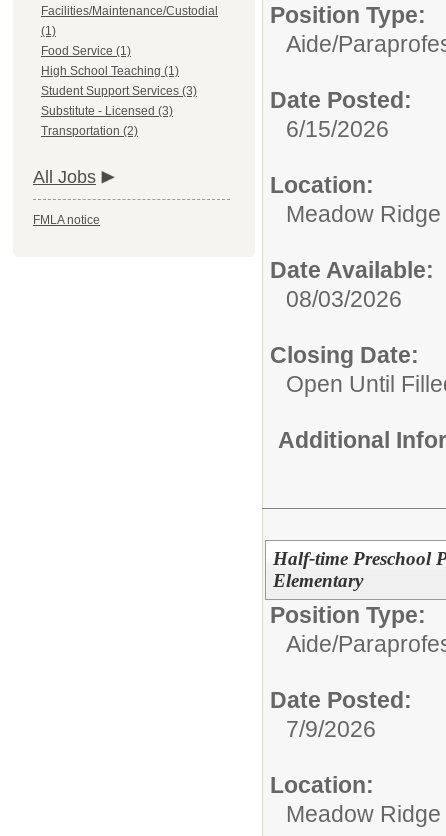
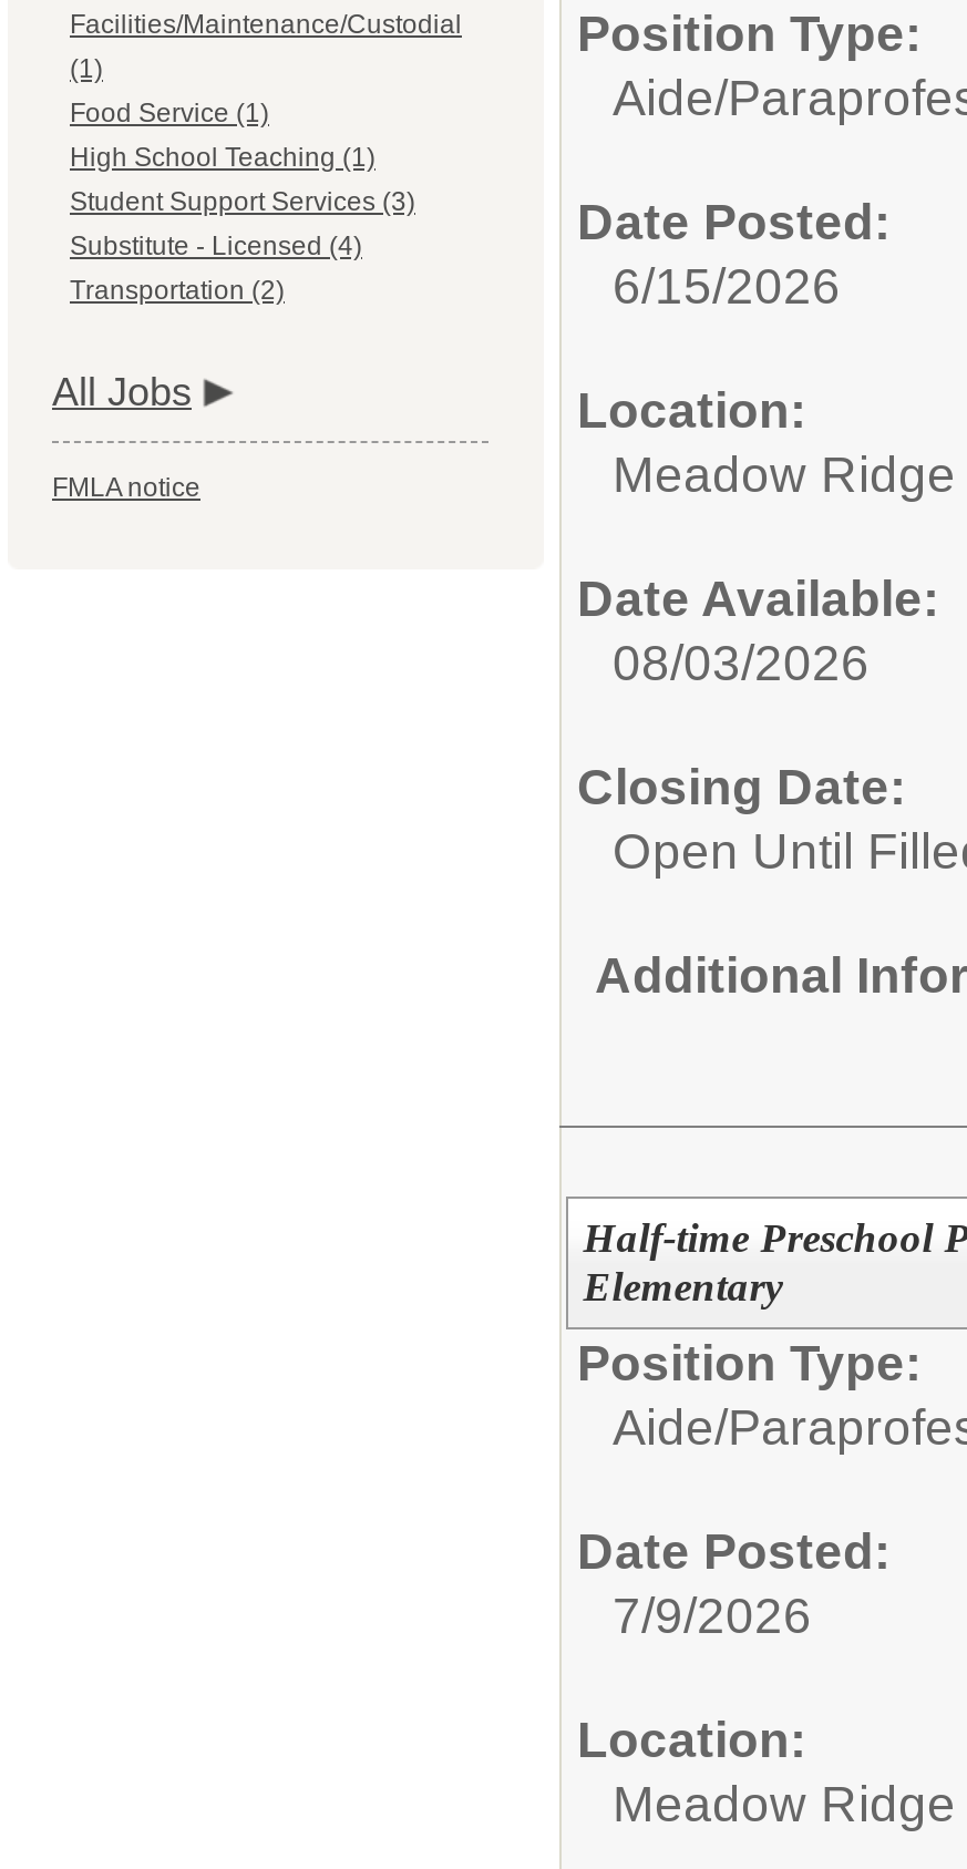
- Substitute - Licensed (3)
+ Substitute - Licensed (4)
